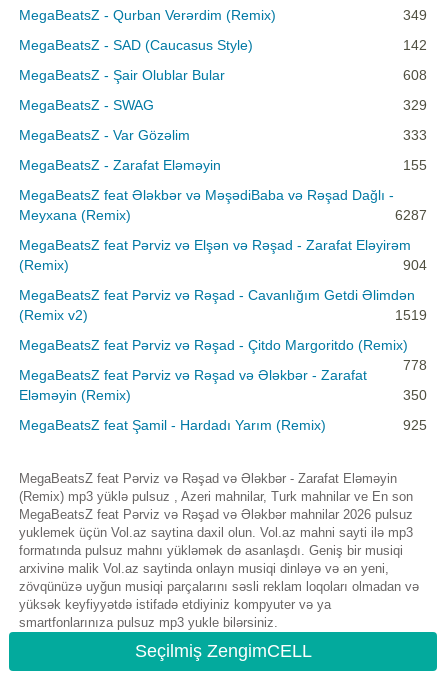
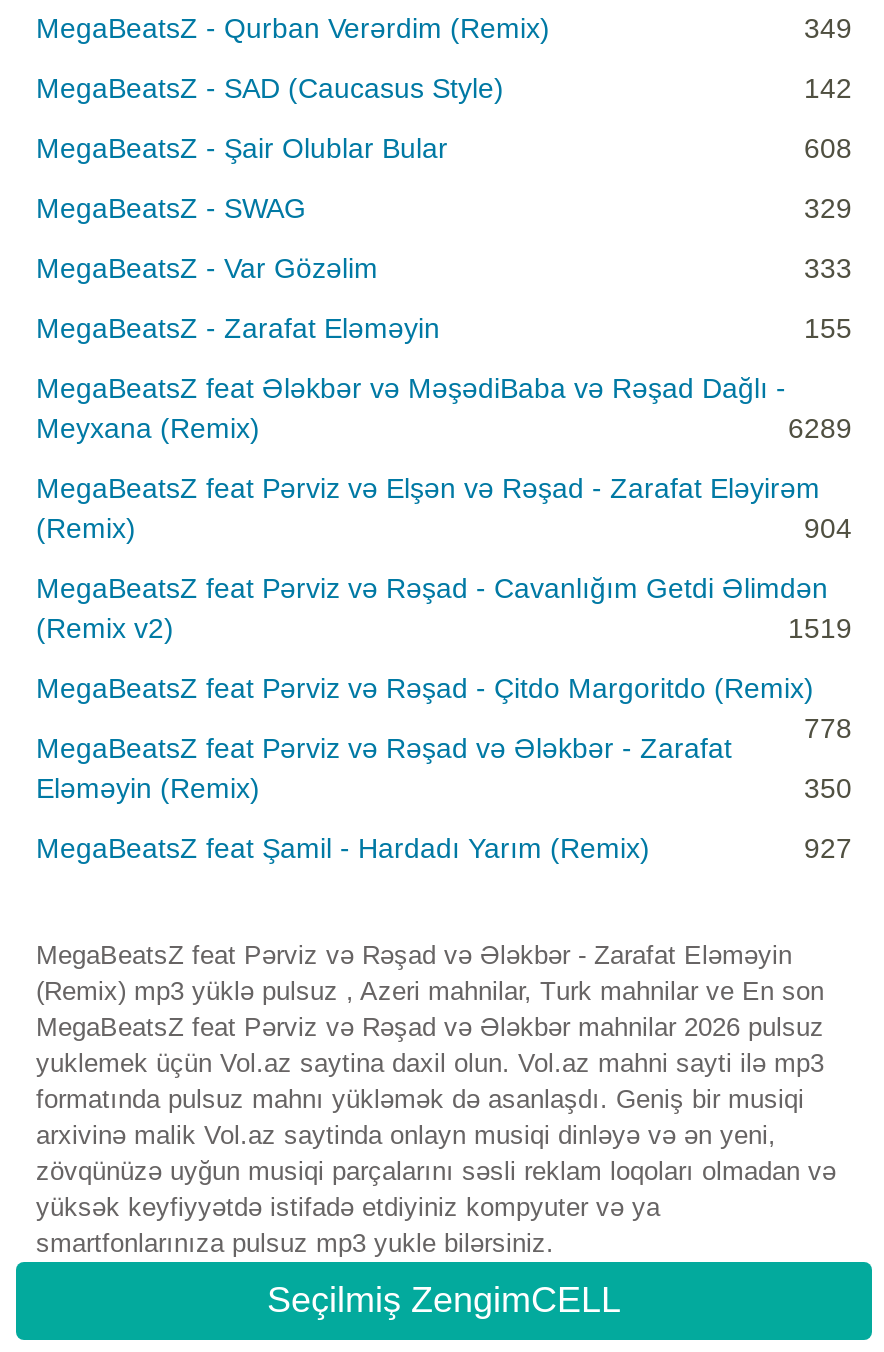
- 6287
+ 6289

- 925
+ 927
